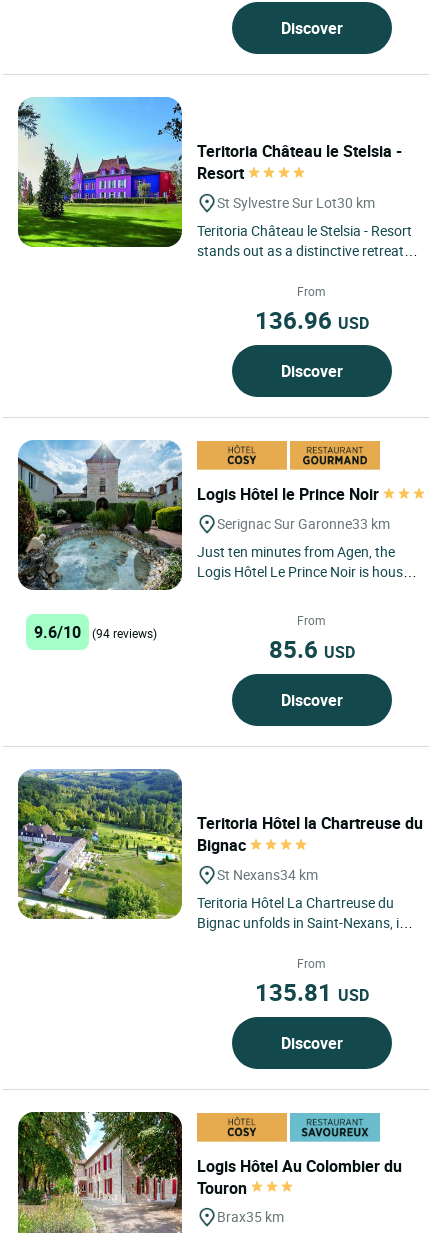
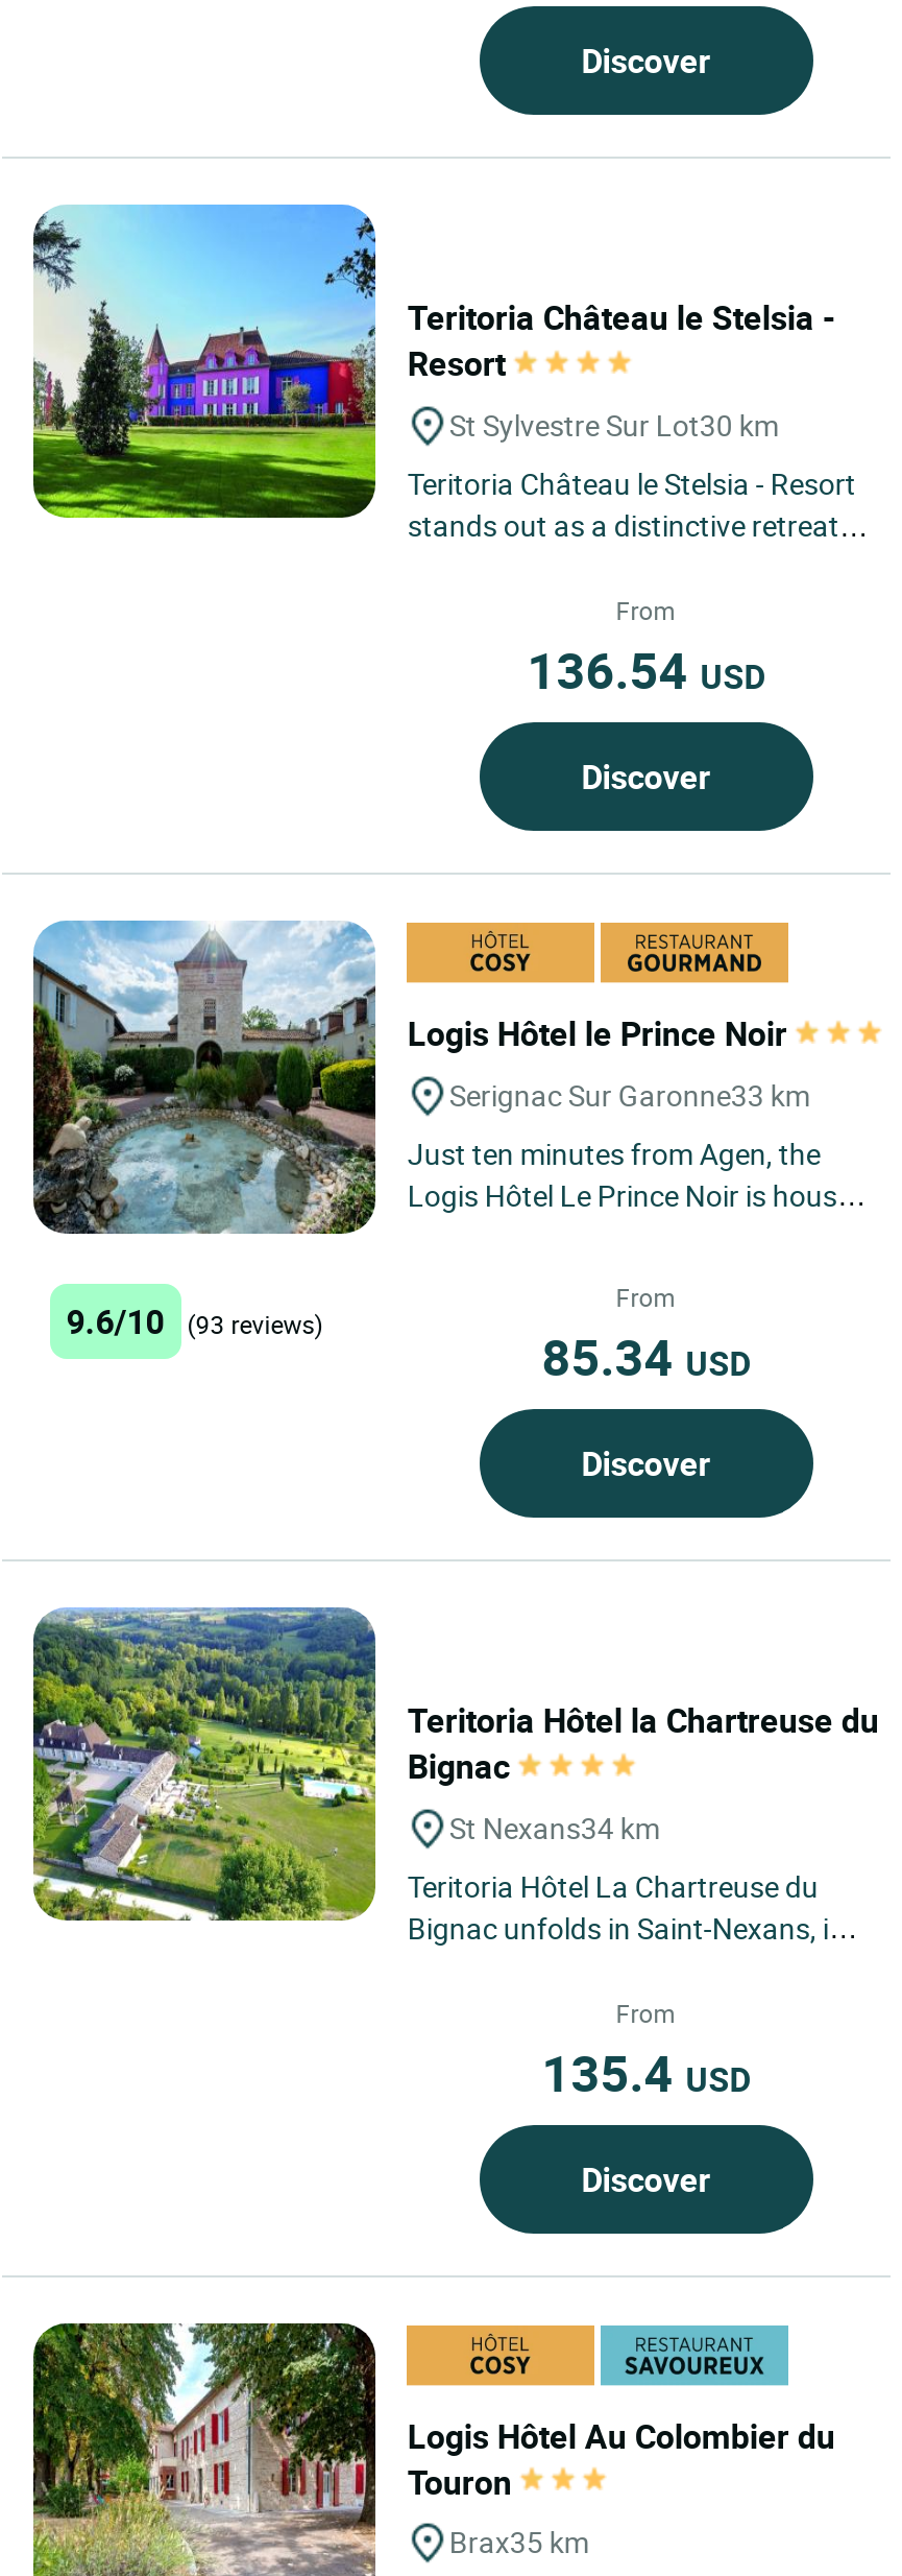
- 136.96 USD
+ 136.54 USD

- 9.6/10 (94 reviews)
+ 9.6/10 (93 reviews)

- 85.6 USD
+ 85.34 USD

- 135.81 USD
+ 135.4 USD
